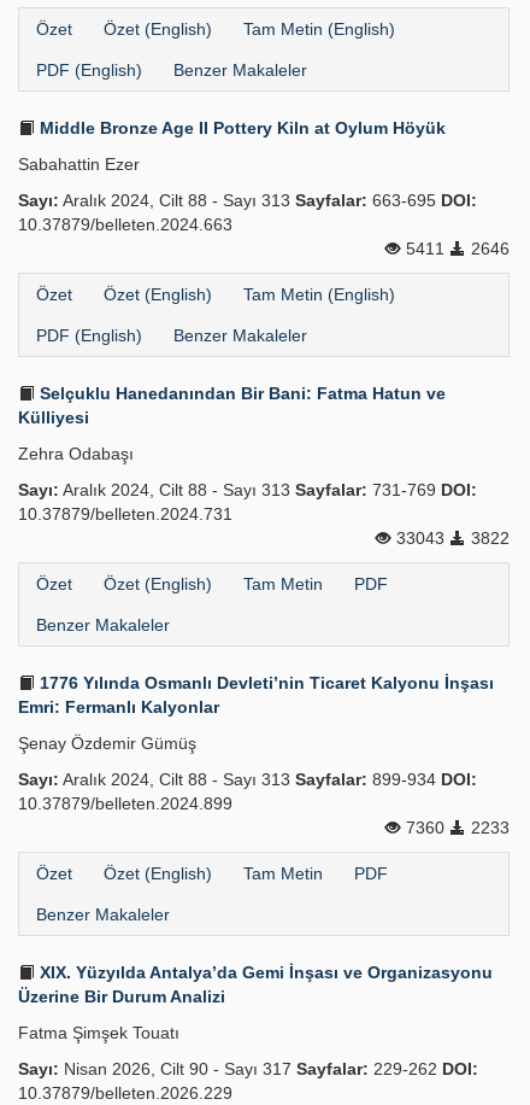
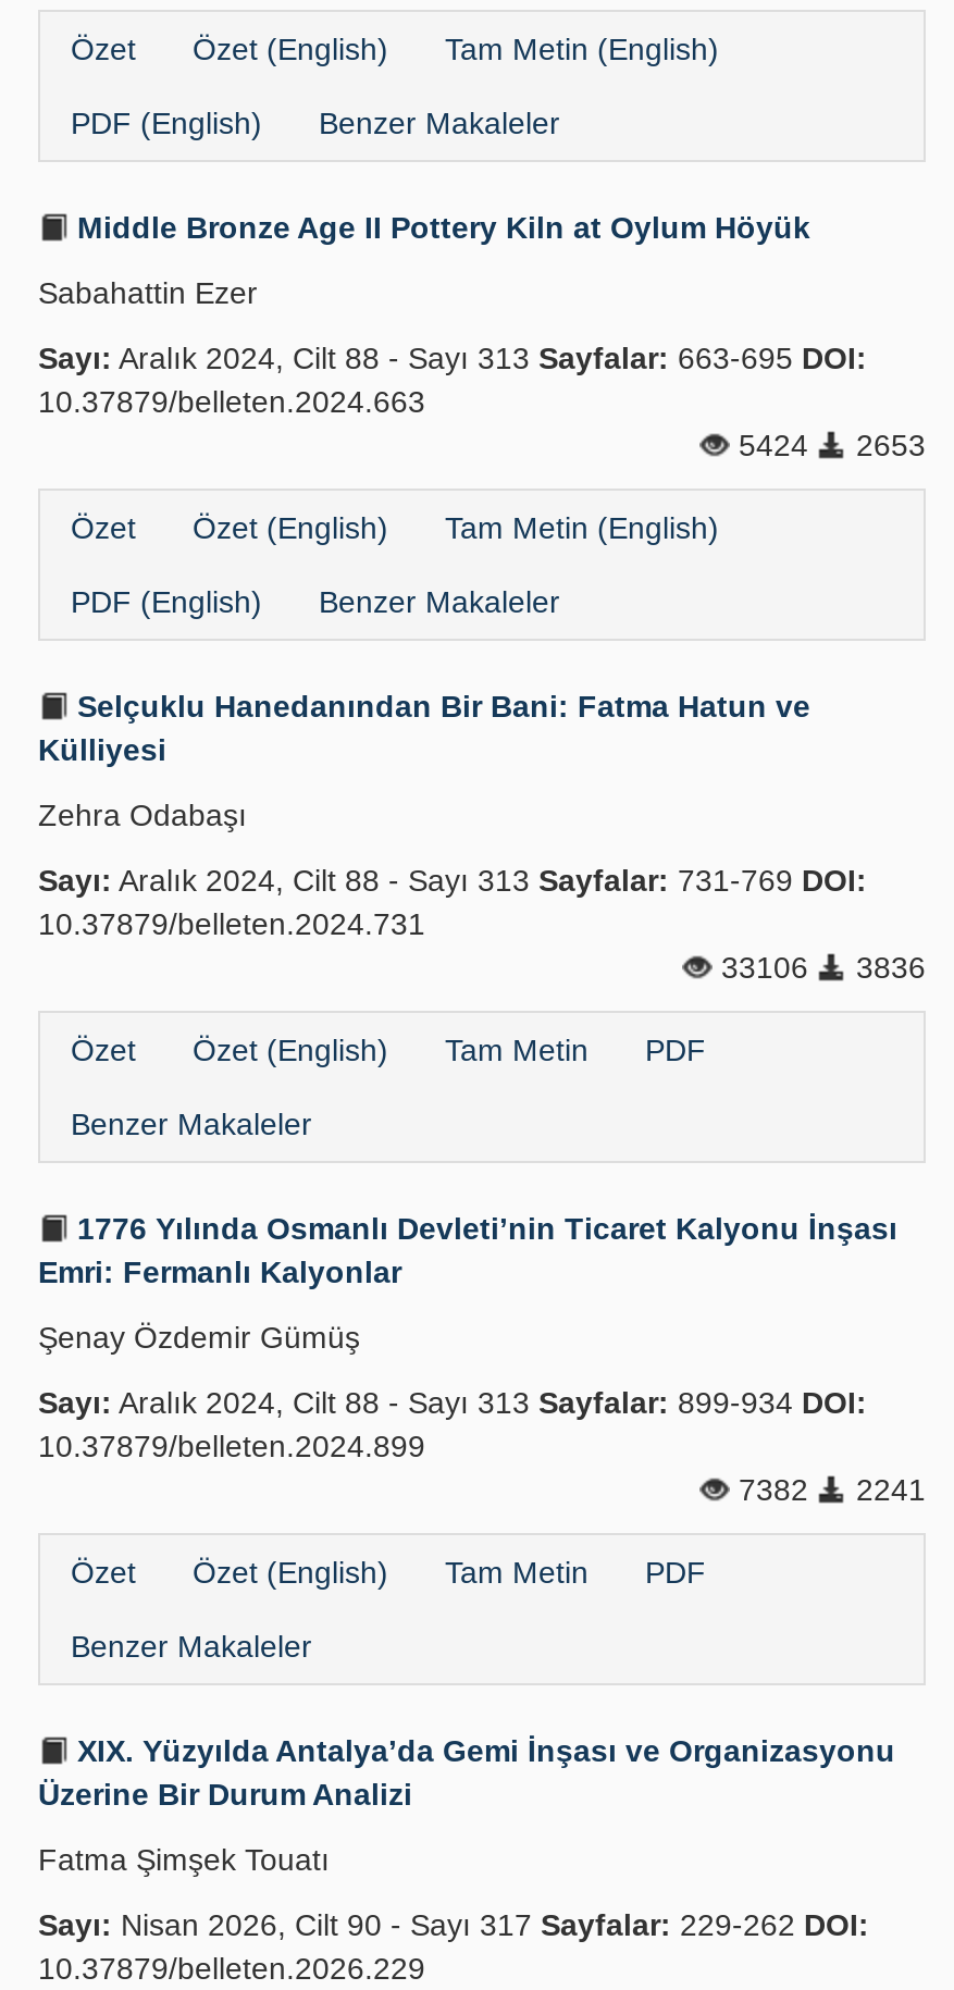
- 5411
+ 5424

- 2646
+ 2653

- 33043
+ 33106

- 3822
+ 3836

- 7360
+ 7382

- 2233
+ 2241
